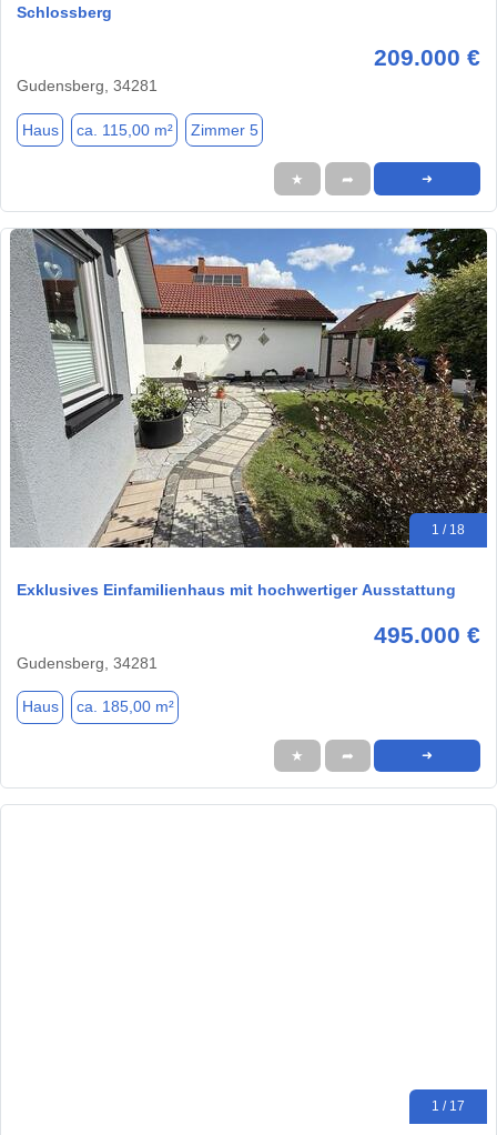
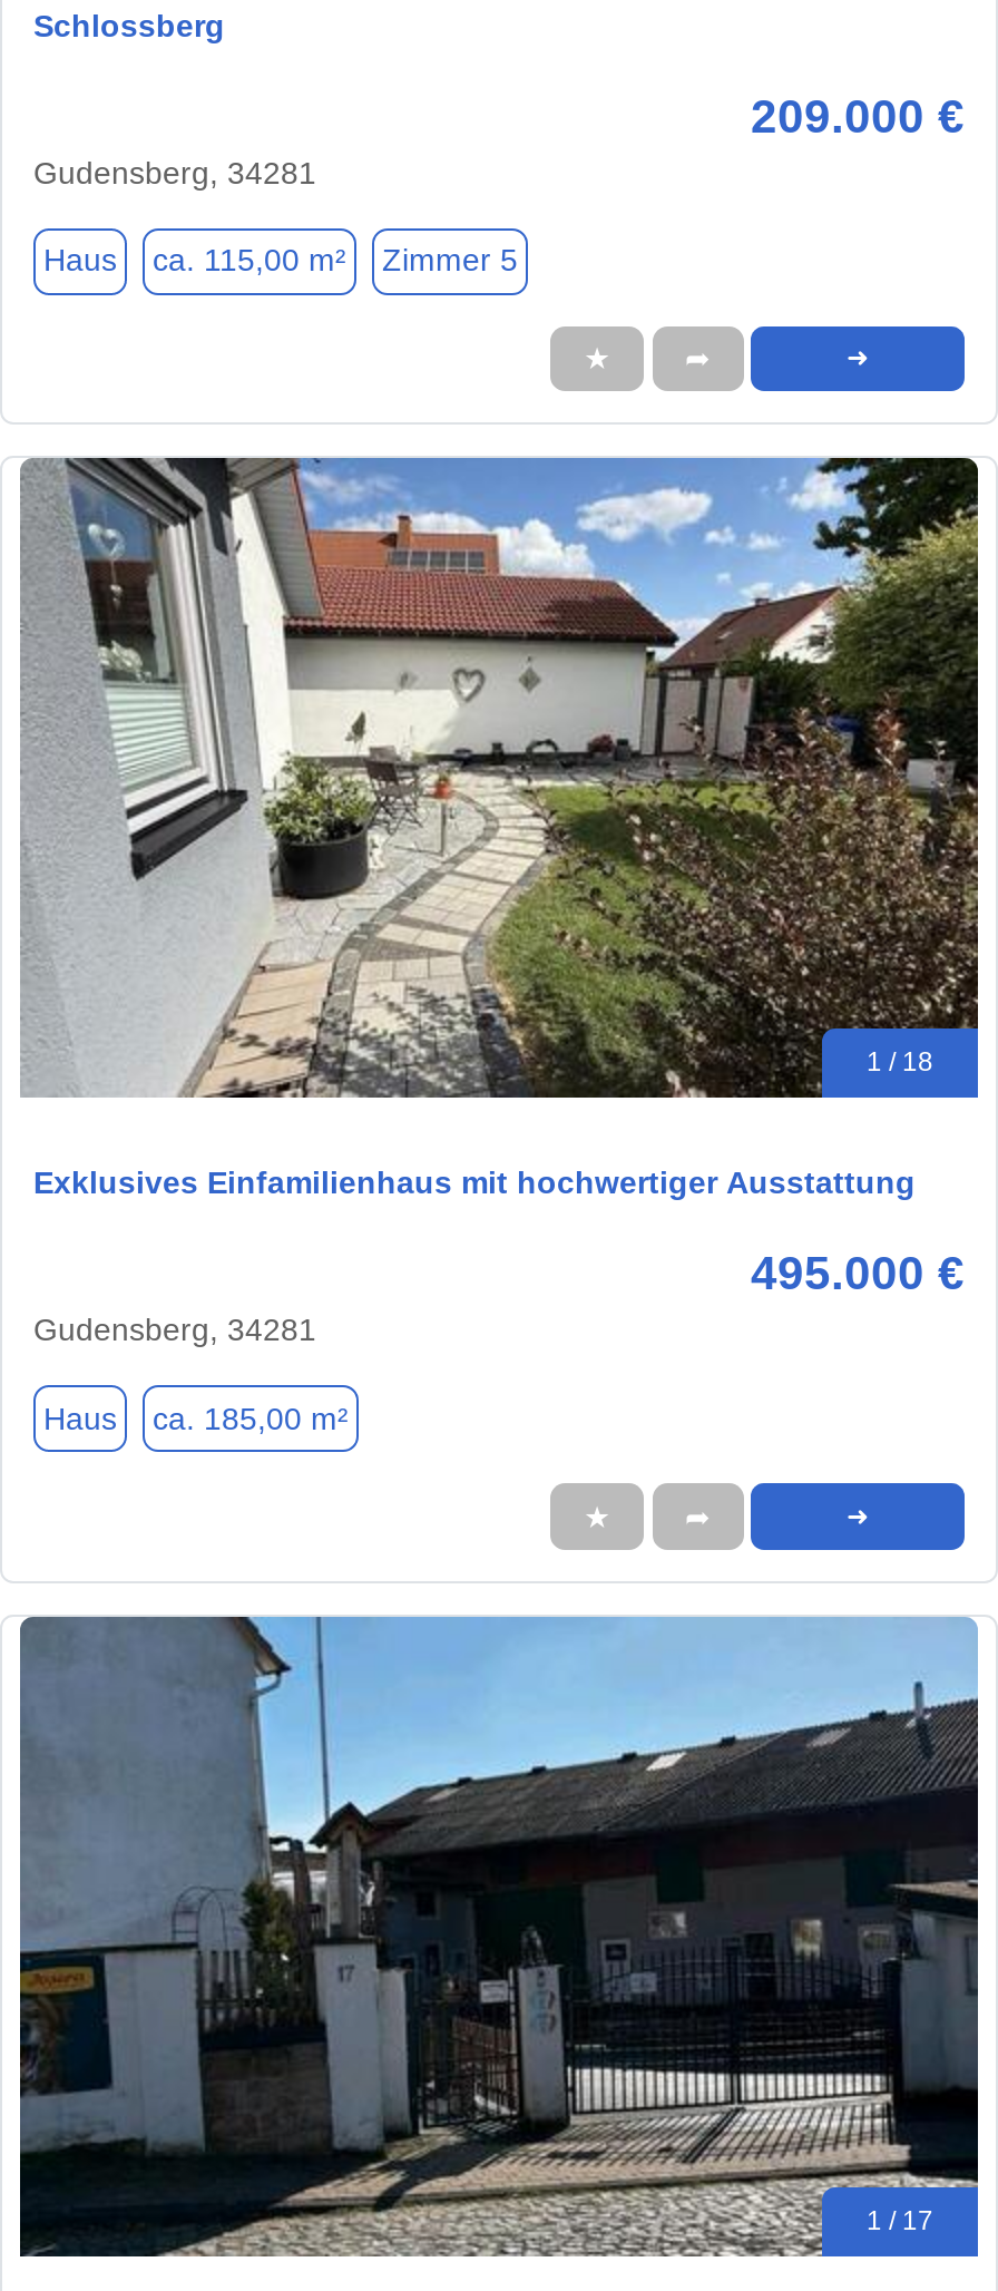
+ [image]
